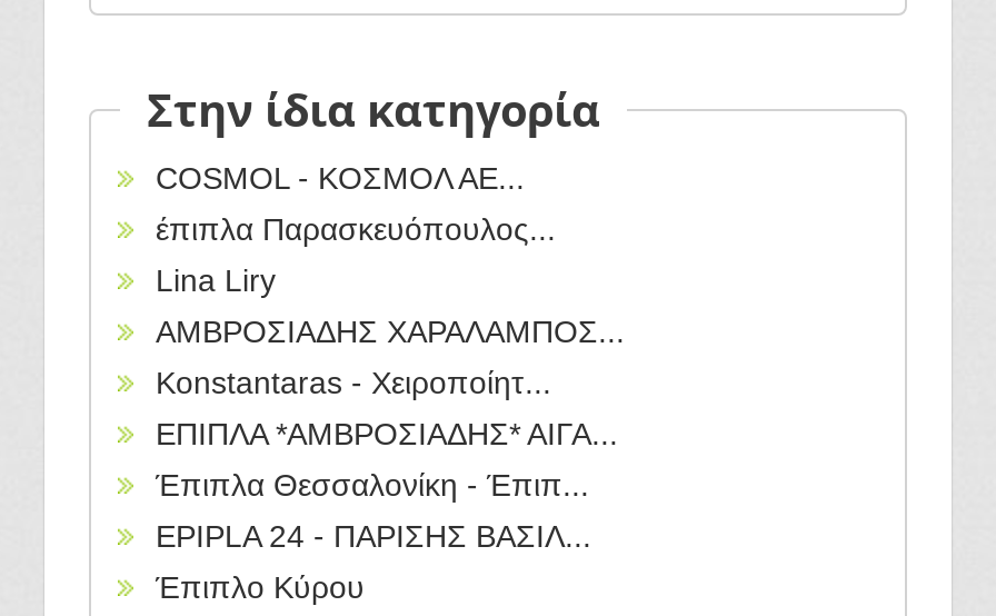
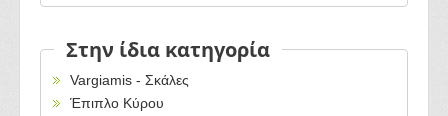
- COSMOL - ΚΟΣΜΟΛ ΑΕ...
- έπιπλα Παρασκευόπουλος...
- Lina Liry
- ΑΜΒΡΟΣΙΑΔΗΣ ΧΑΡΑΛΑΜΠΟΣ...
- Konstantaras - Χειροποίητ...
- ΕΠΙΠΛΑ *ΑΜΒΡΟΣΙΑΔΗΣ* ΑΙΓΑ...
- Έπιπλα Θεσσαλονίκη - Έπιπ...
- EPIPLA 24 - ΠΑΡΙΣΗΣ ΒΑΣΙΛ...
+ Vargiamis - Σκάλες
